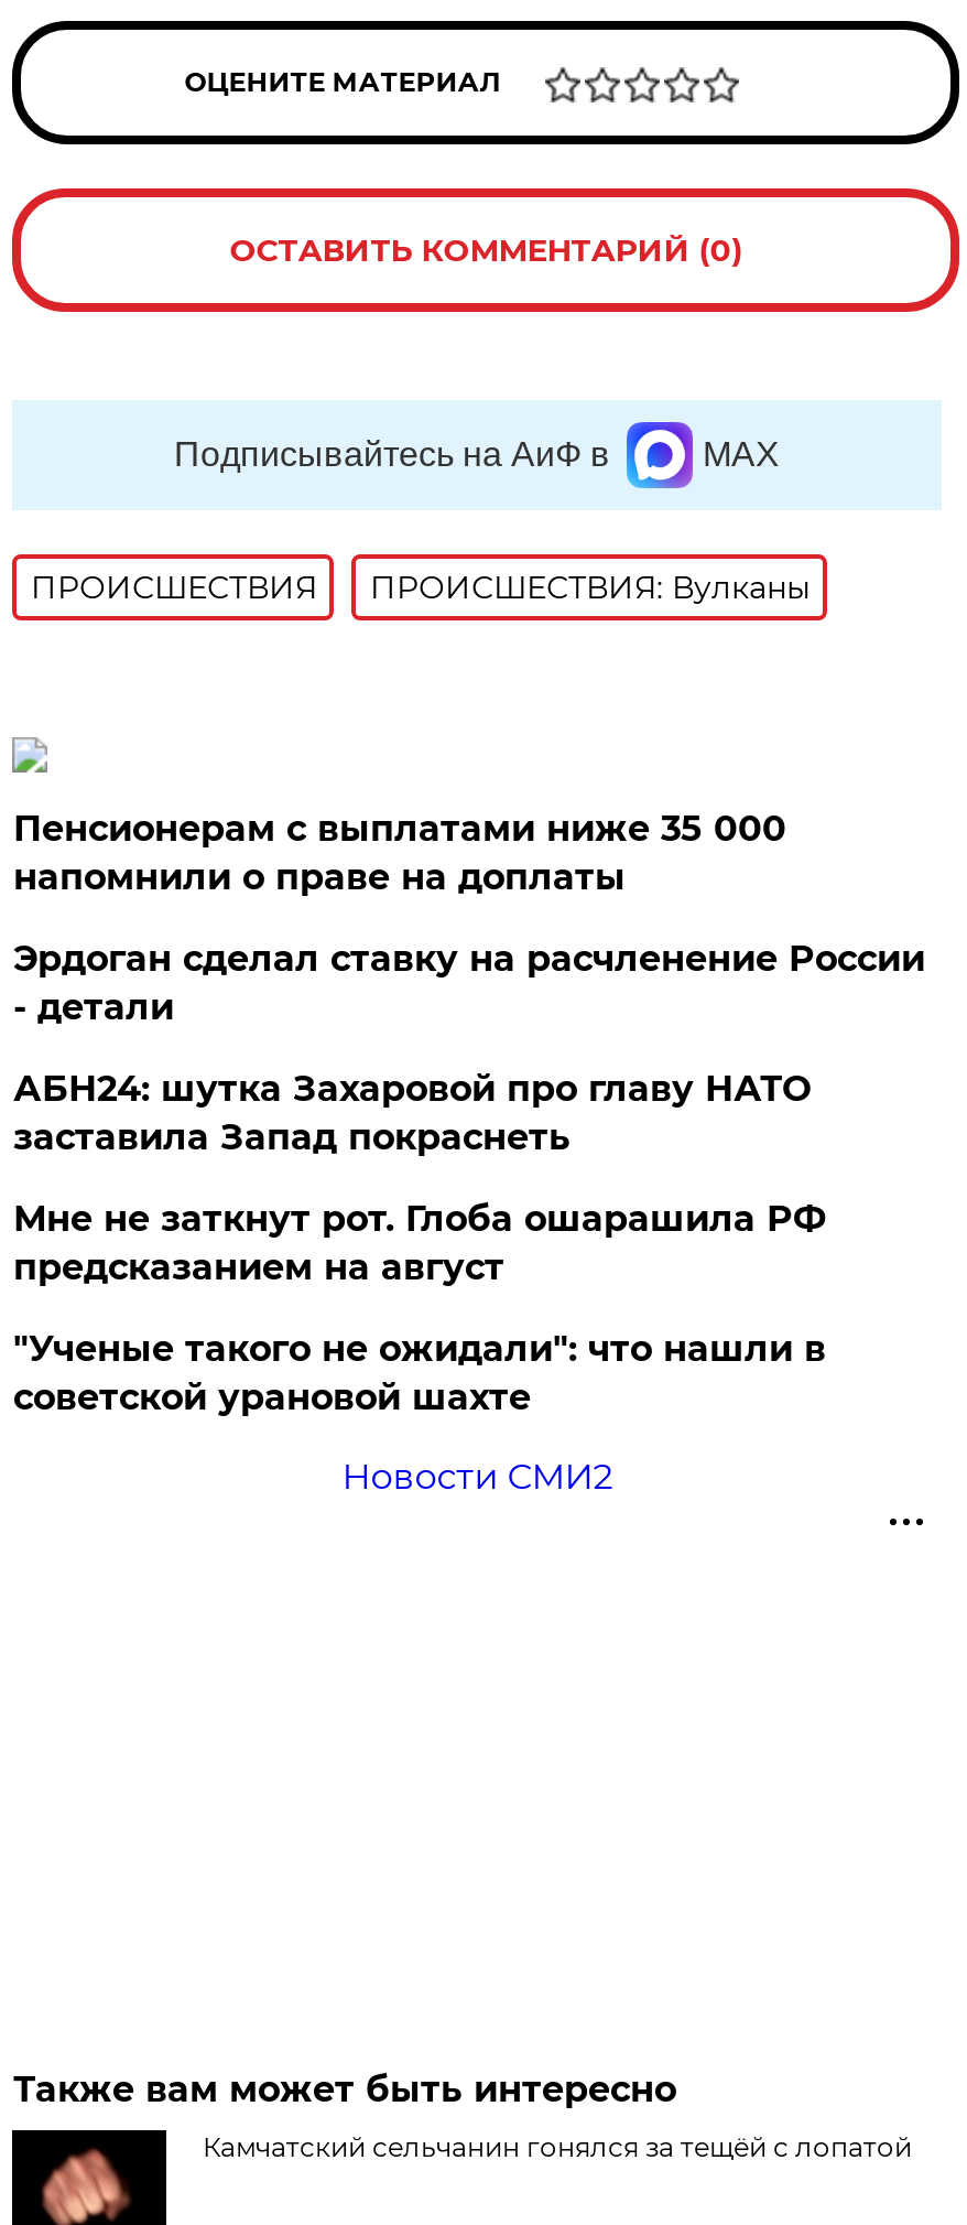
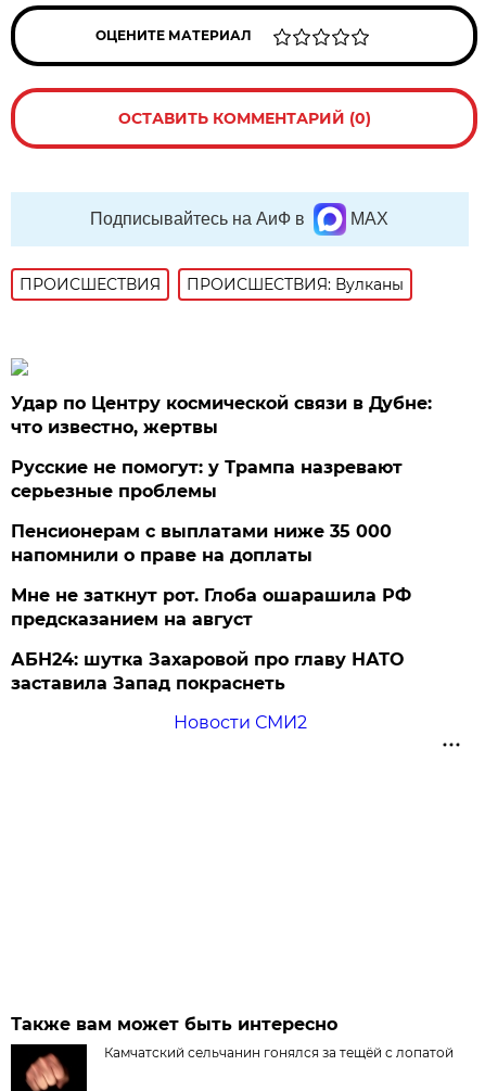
+ Удар по Центру космической связи в Дубне:
+ что известно, жертвы
+ Русские не помогут: у Трампа назревают
+ серьезные проблемы

moved down: Пенсионерам с выплатами ниже 35 000 | напомнили о праве на доплаты

- Эрдоган сделал ставку на расчленение России
- - детали

moved down: АБН24: шутка Захаровой про главу НАТО | заставила Запад покраснеть

- "Ученые такого не ожидали": что нашли в
- советской урановой шахте
